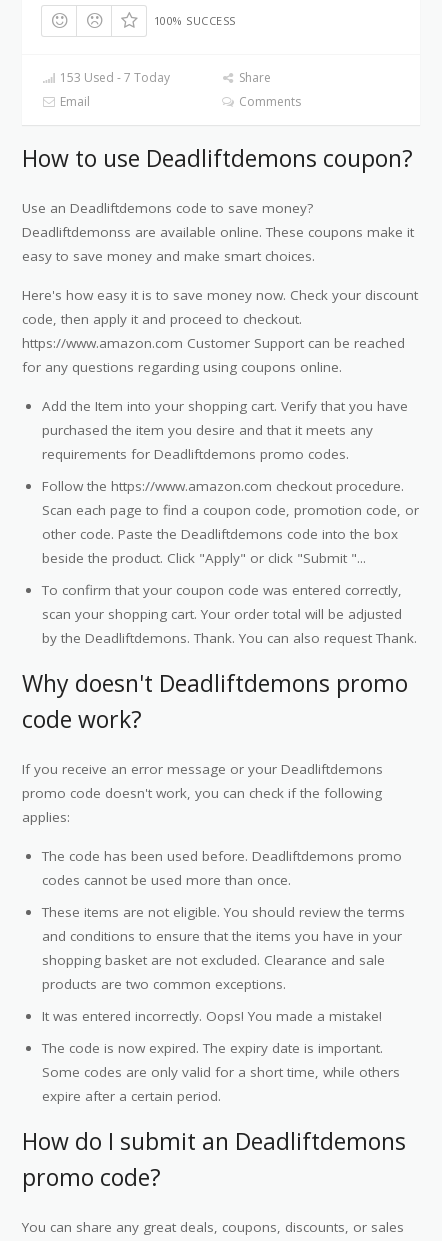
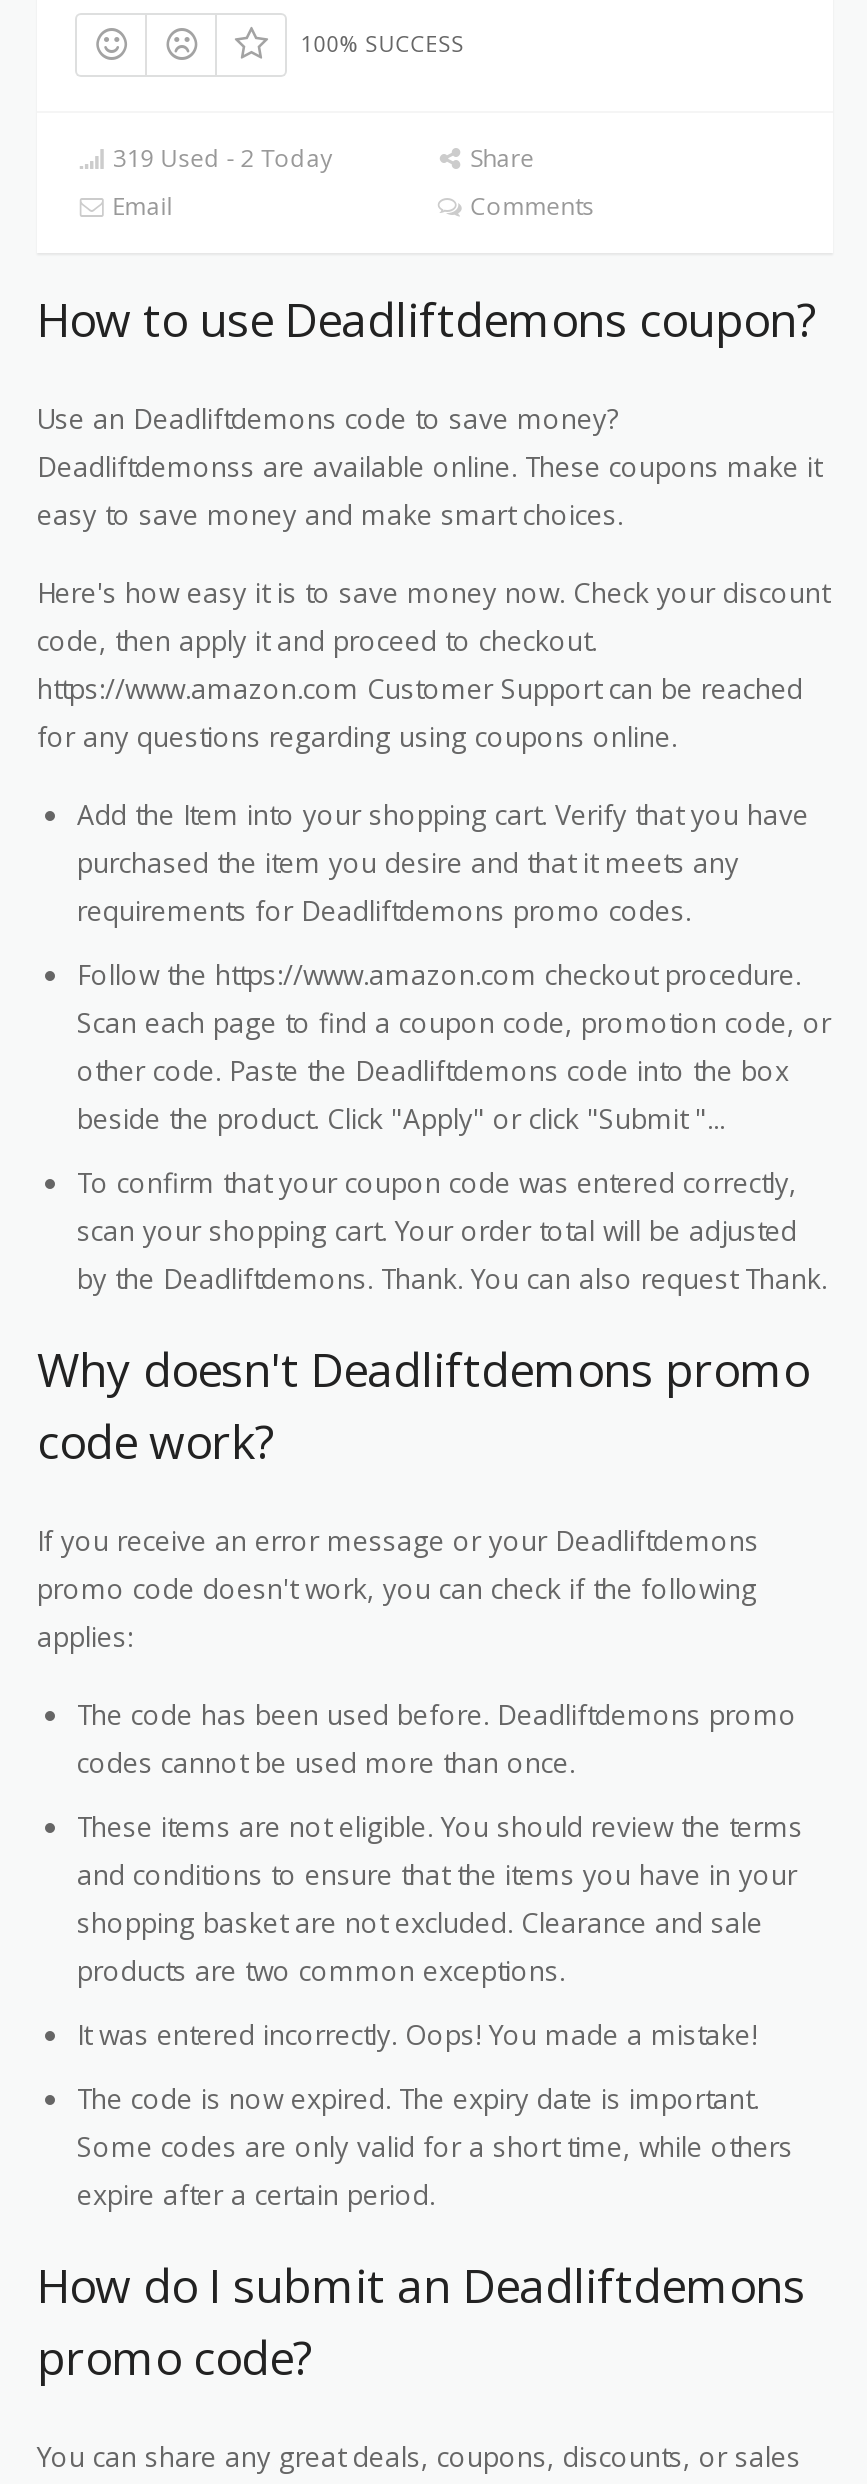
- 153 Used - 7 Today
+ 319 Used - 2 Today
